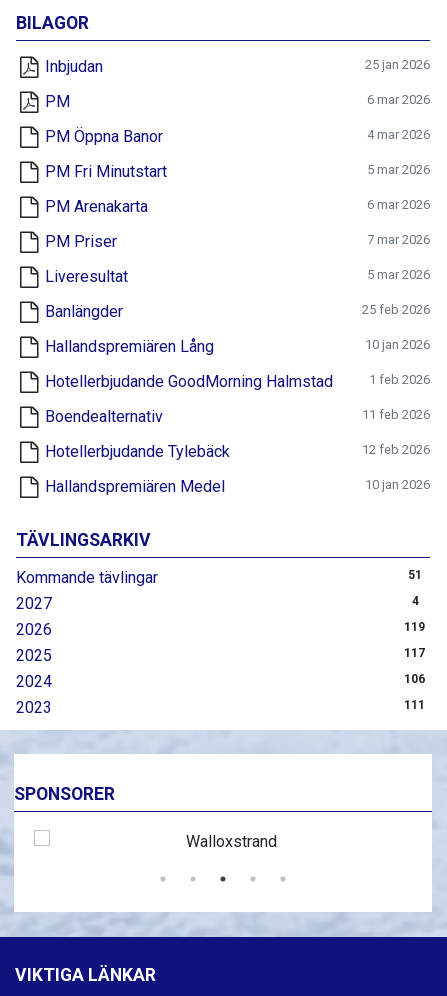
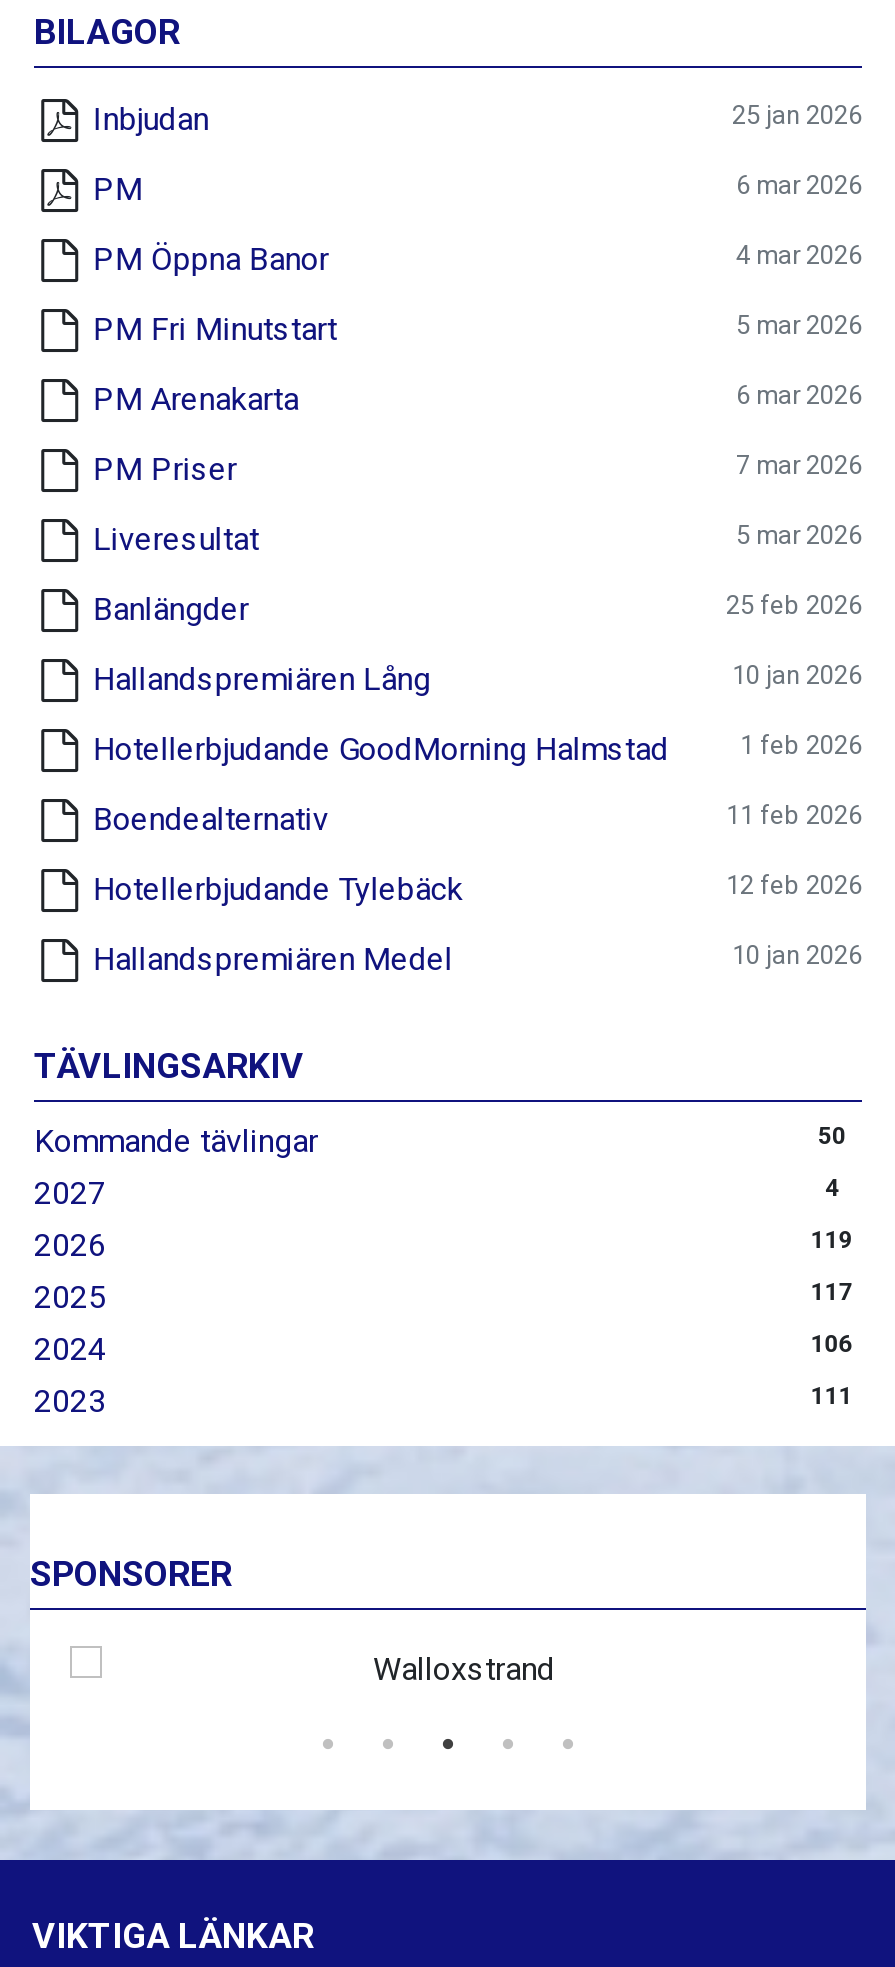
- 51
+ 50
